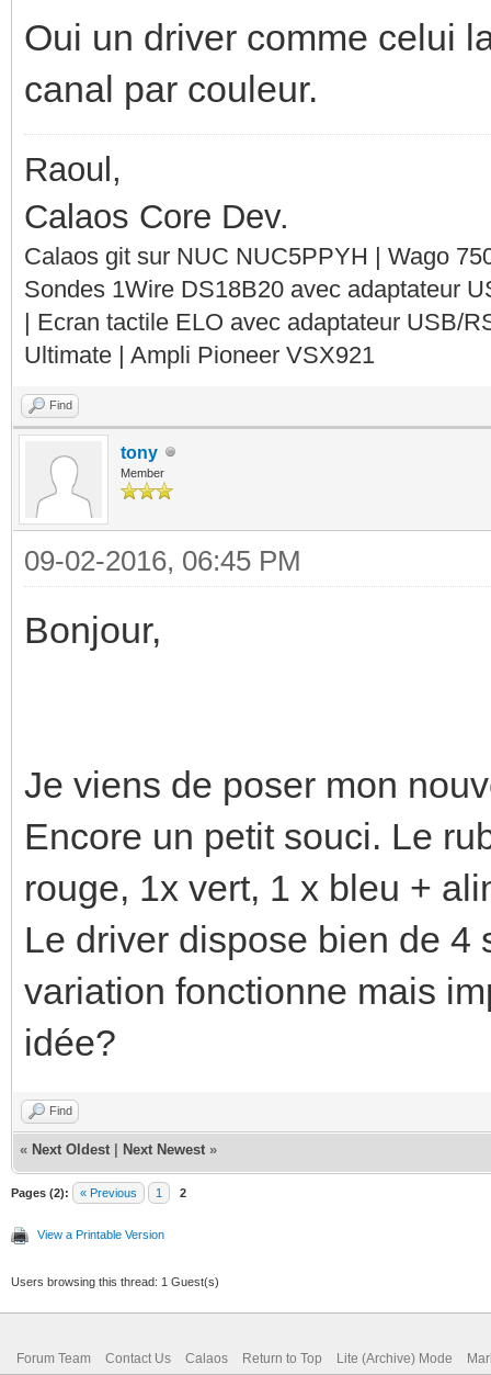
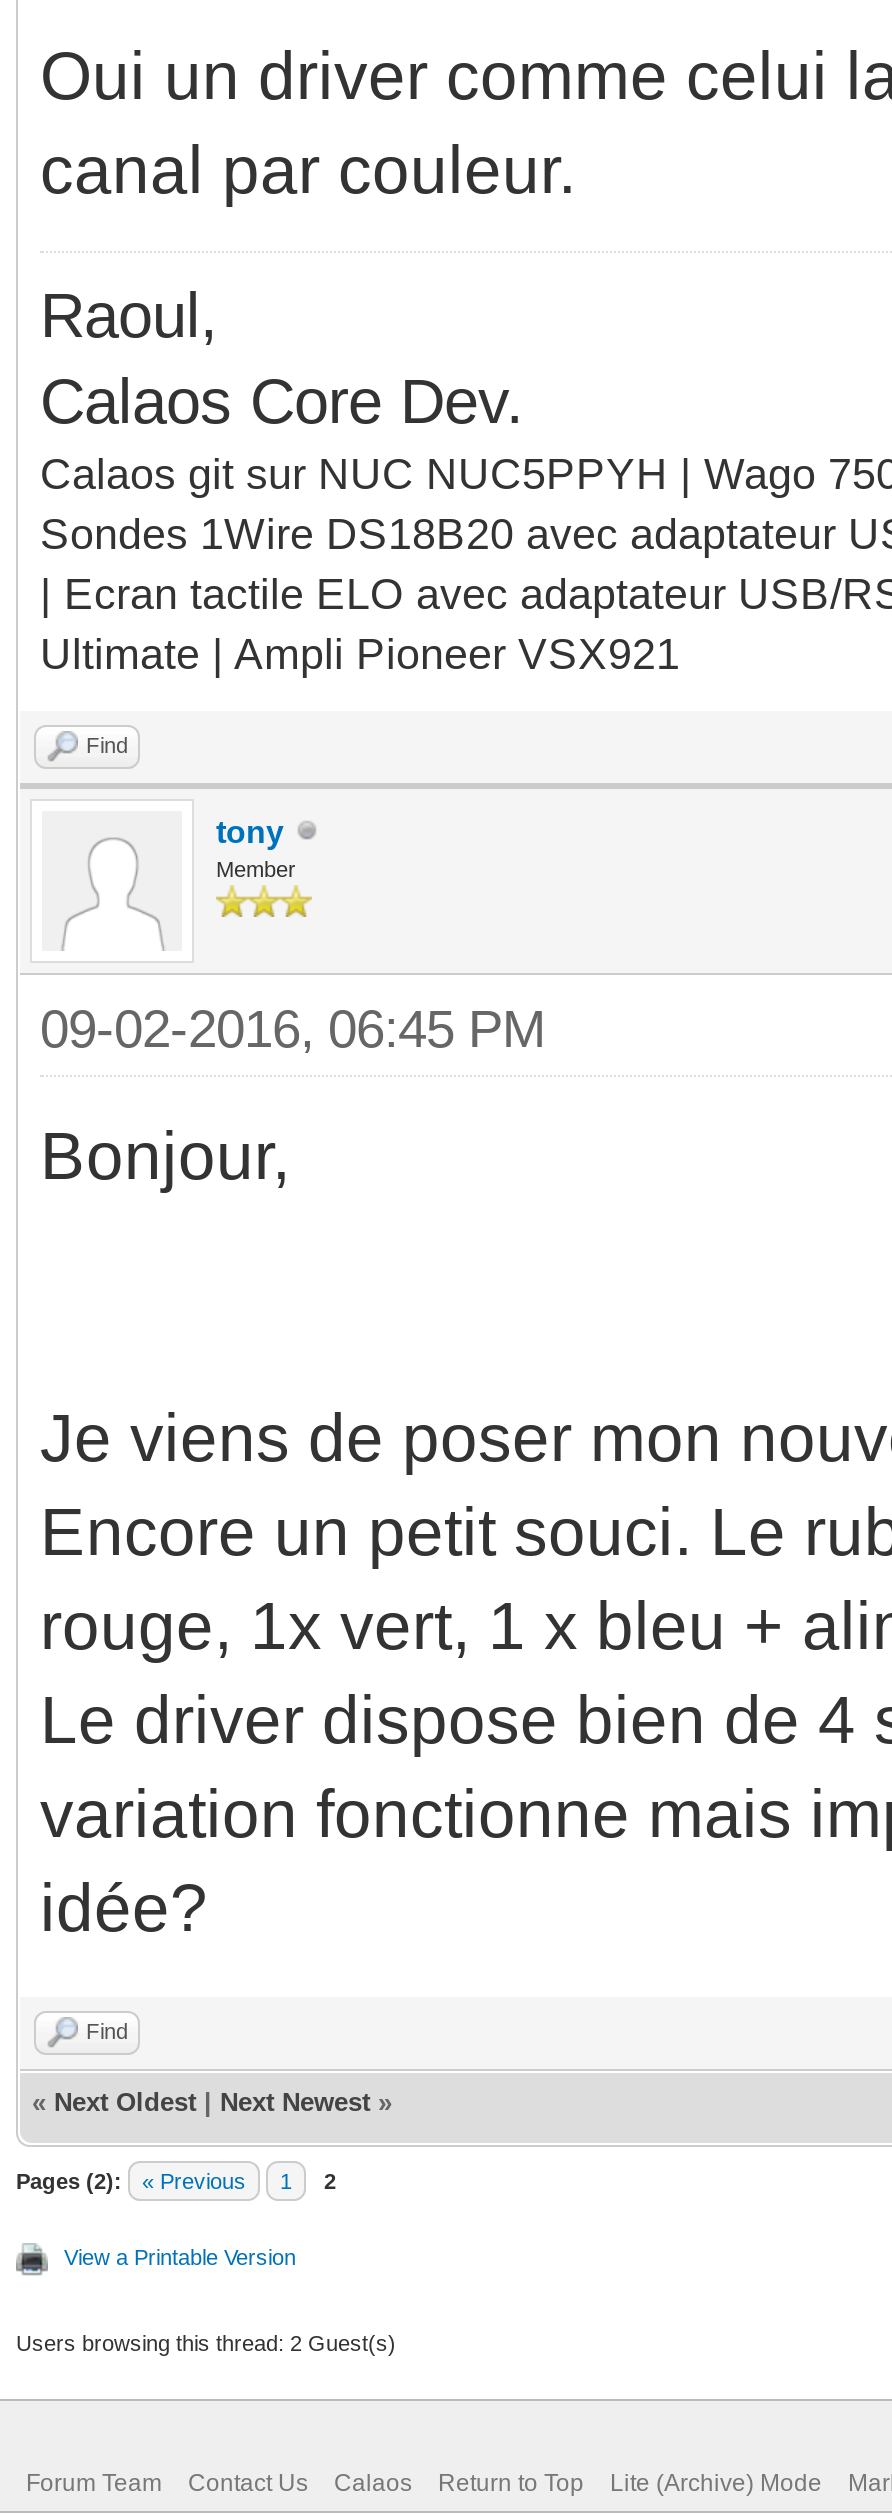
- Users browsing this thread: 1 Guest(s)
+ Users browsing this thread: 2 Guest(s)
